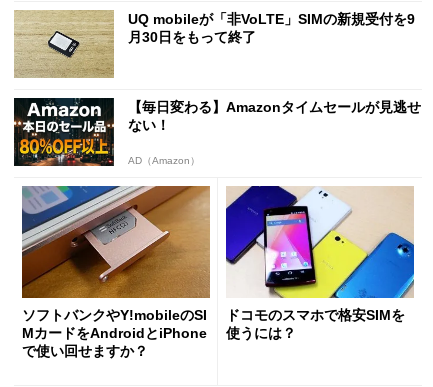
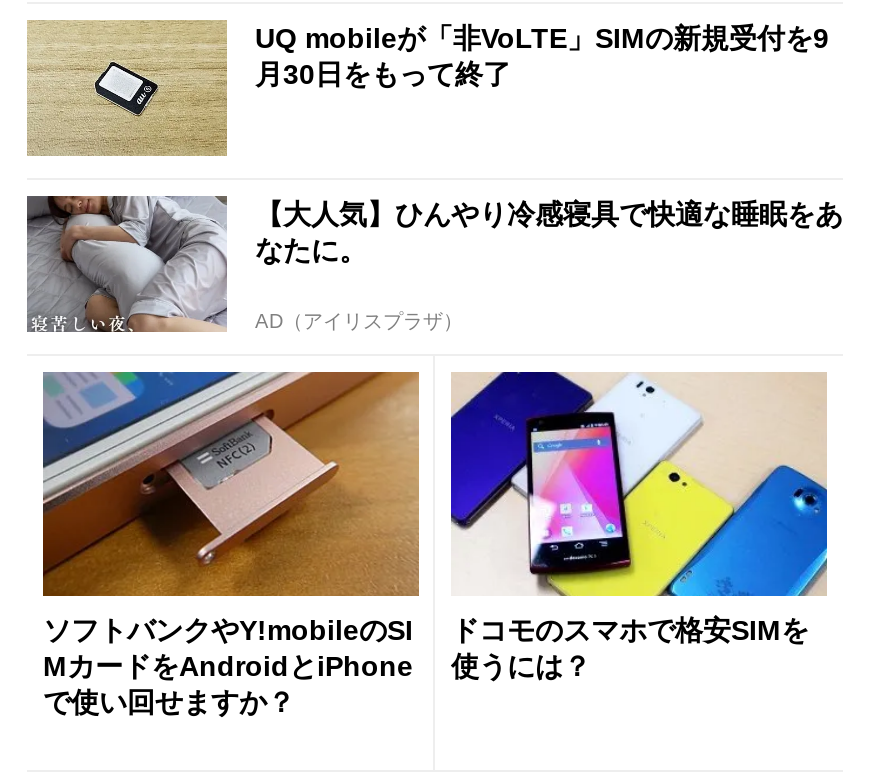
- [image]
- 【毎日変わる】Amazonタイムセールが見逃せ
- ない！
+ [image]
+ 【大人気】ひんやり冷感寝具で快適な睡眠をあ
+ なたに。

- AD（Amazon）
+ AD（アイリスプラザ）
